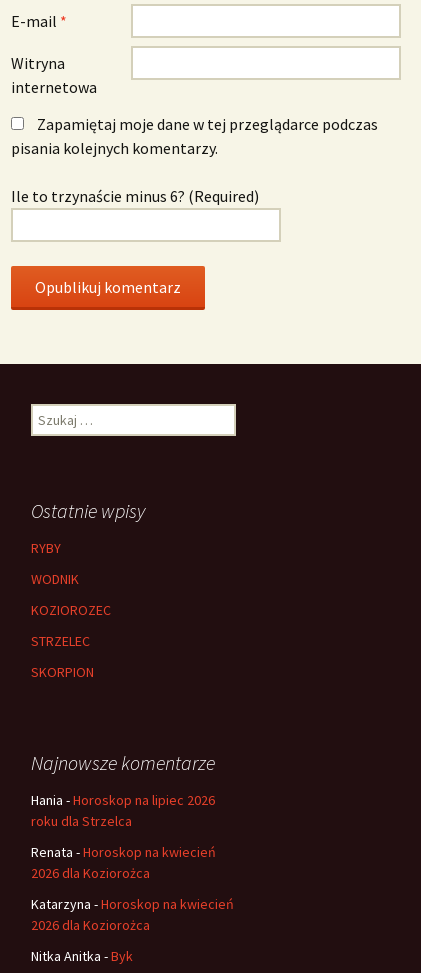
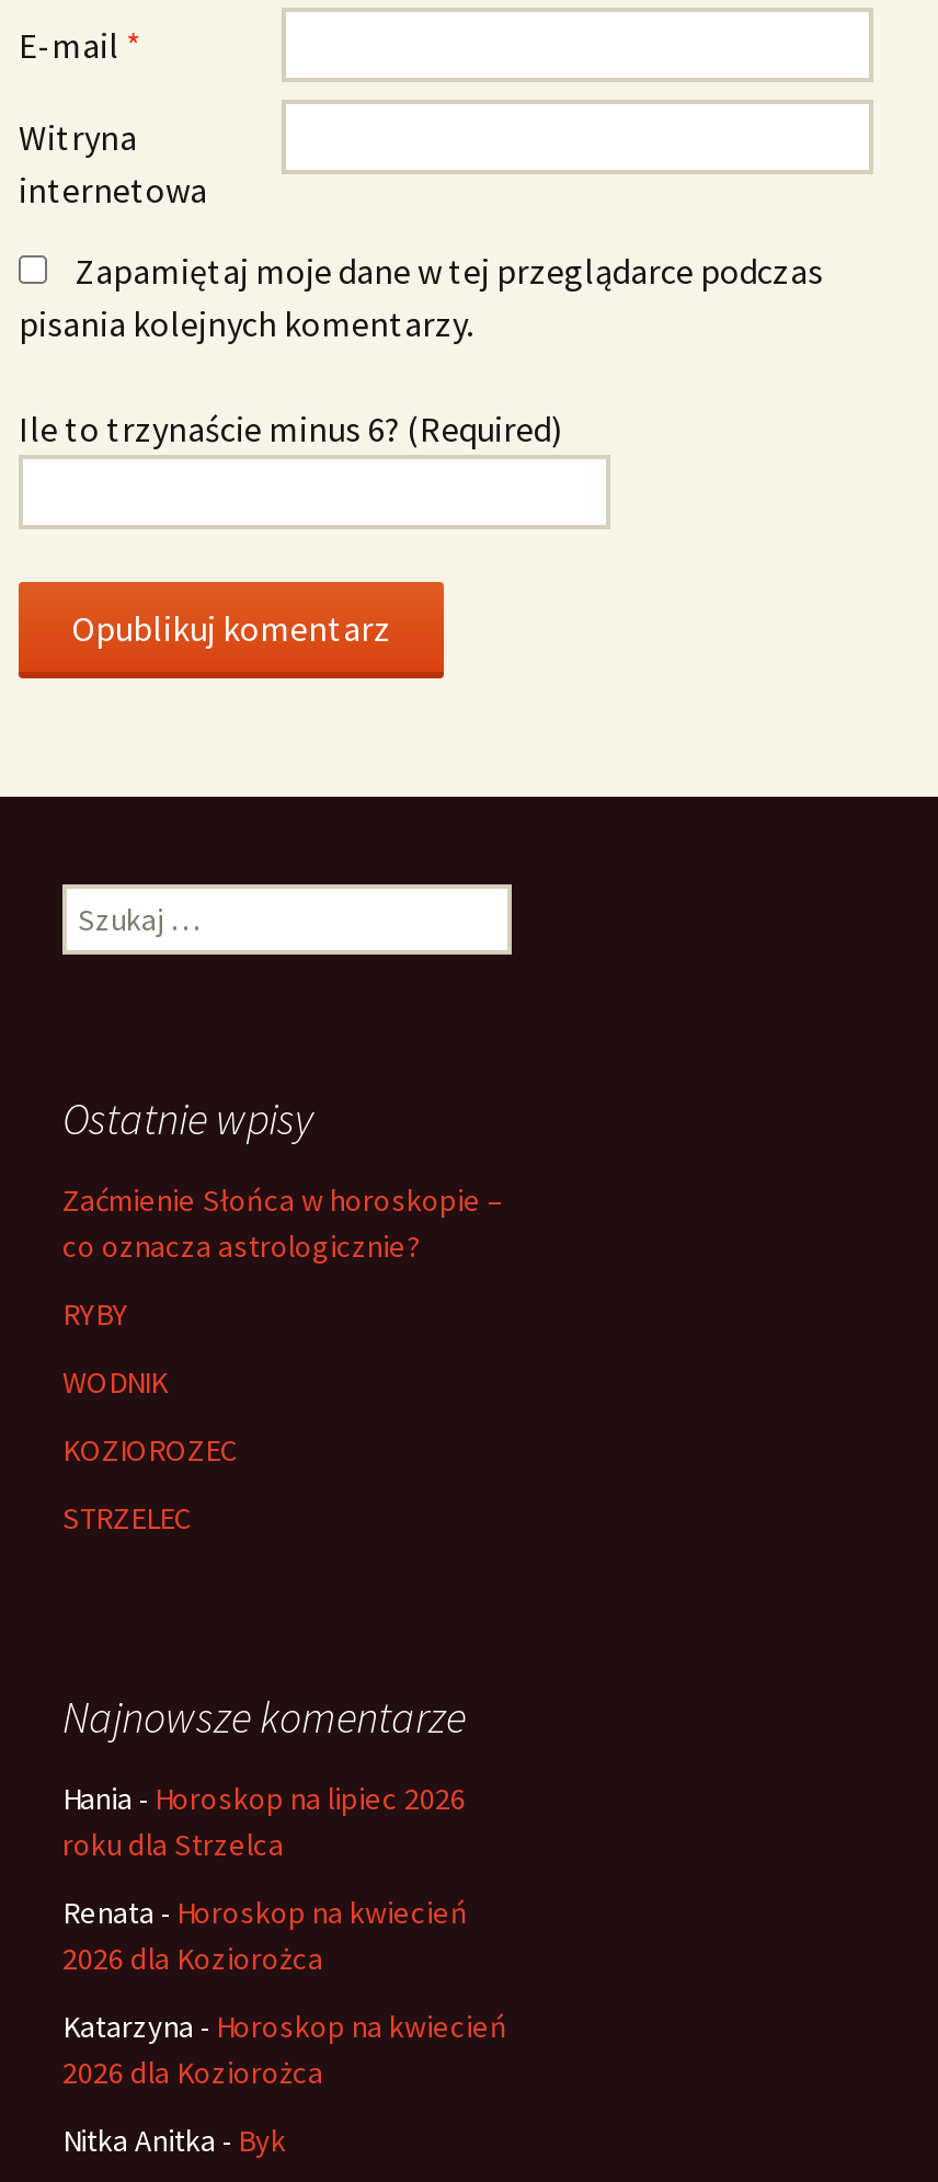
+ Zaćmienie Słońca w horoskopie –
+ co oznacza astrologicznie?

moved down: RYBY | WODNIK | KOZIOROZEC | STRZELEC

- SKORPION
